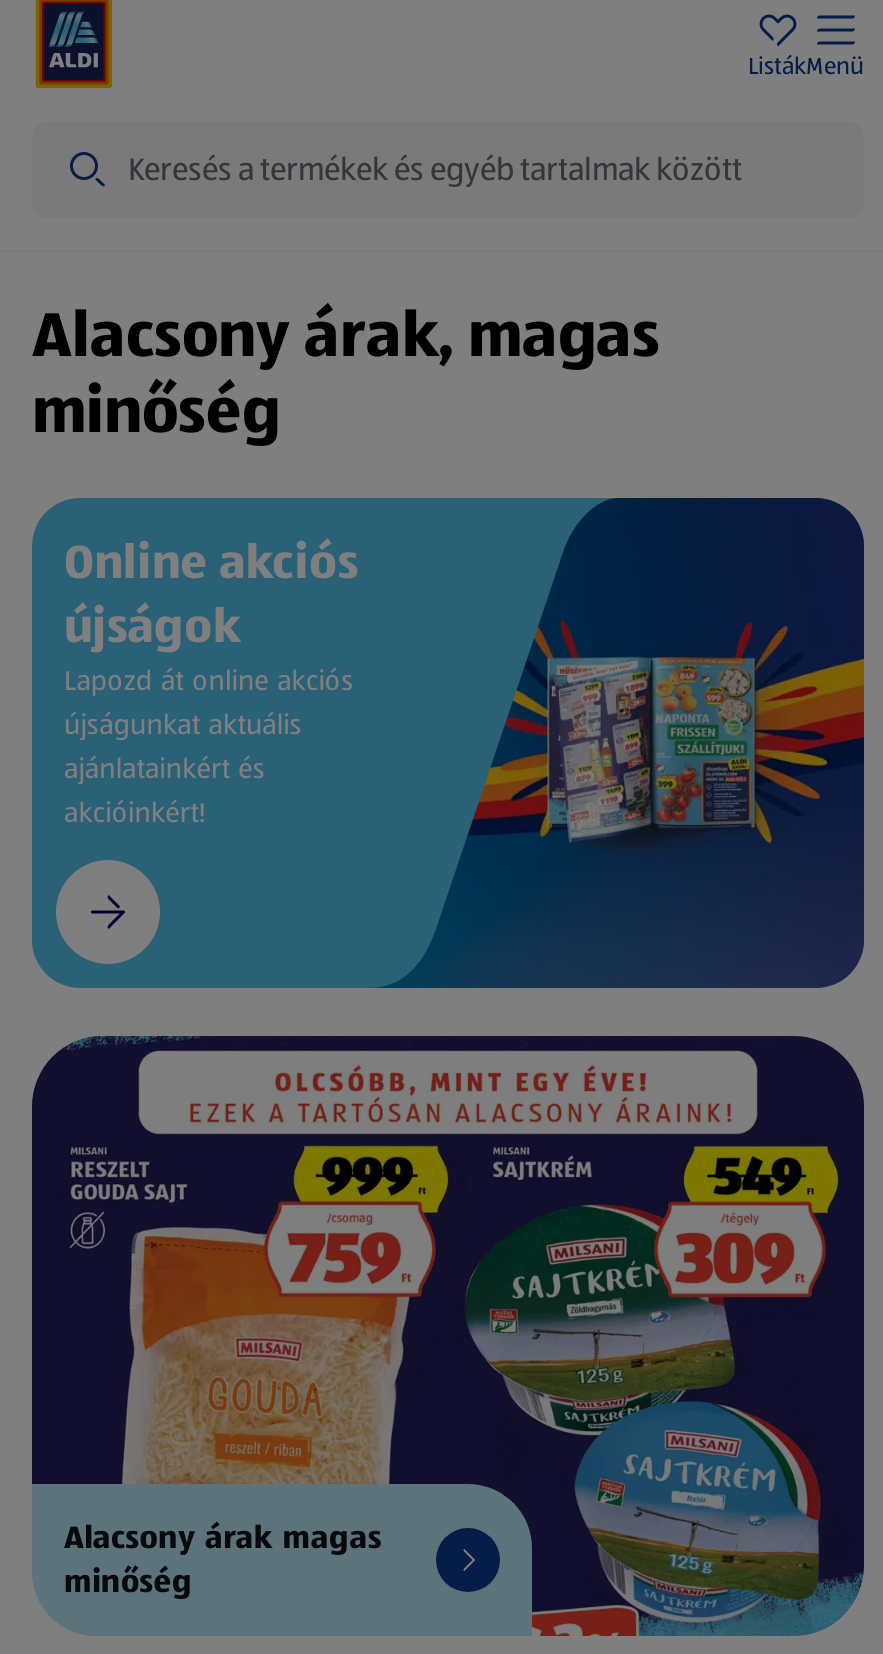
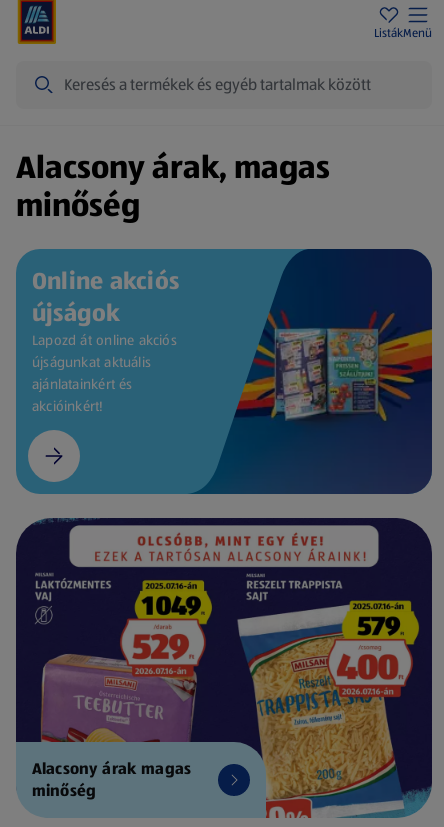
- [image]
+ [image]

- [image]
+ [image]
